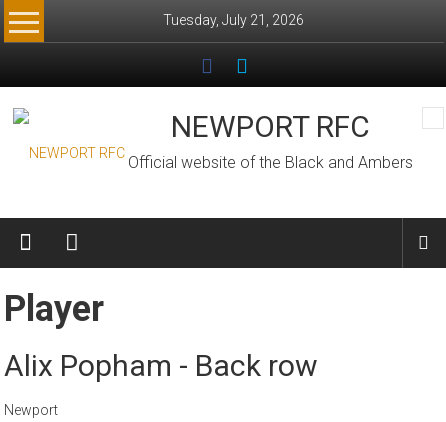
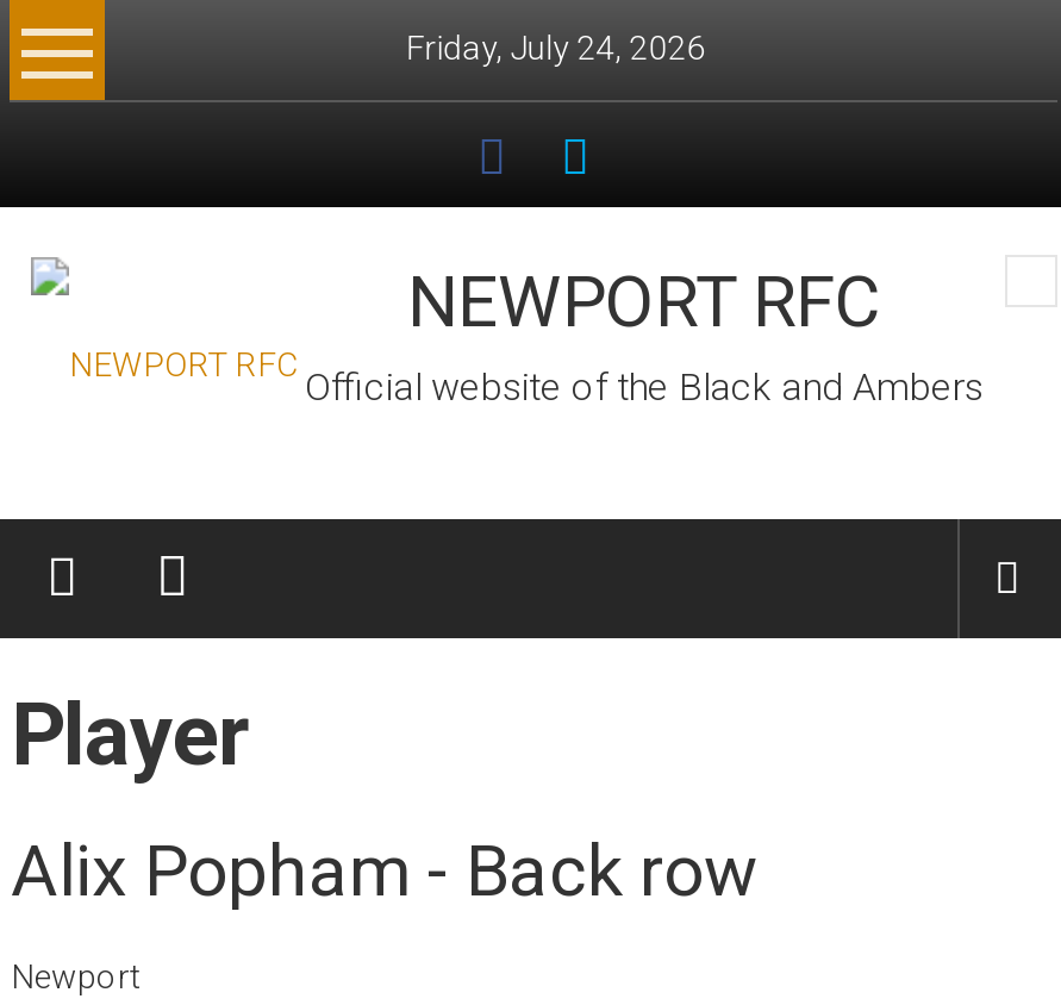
- Tuesday, July 21, 2026
+ Friday, July 24, 2026
